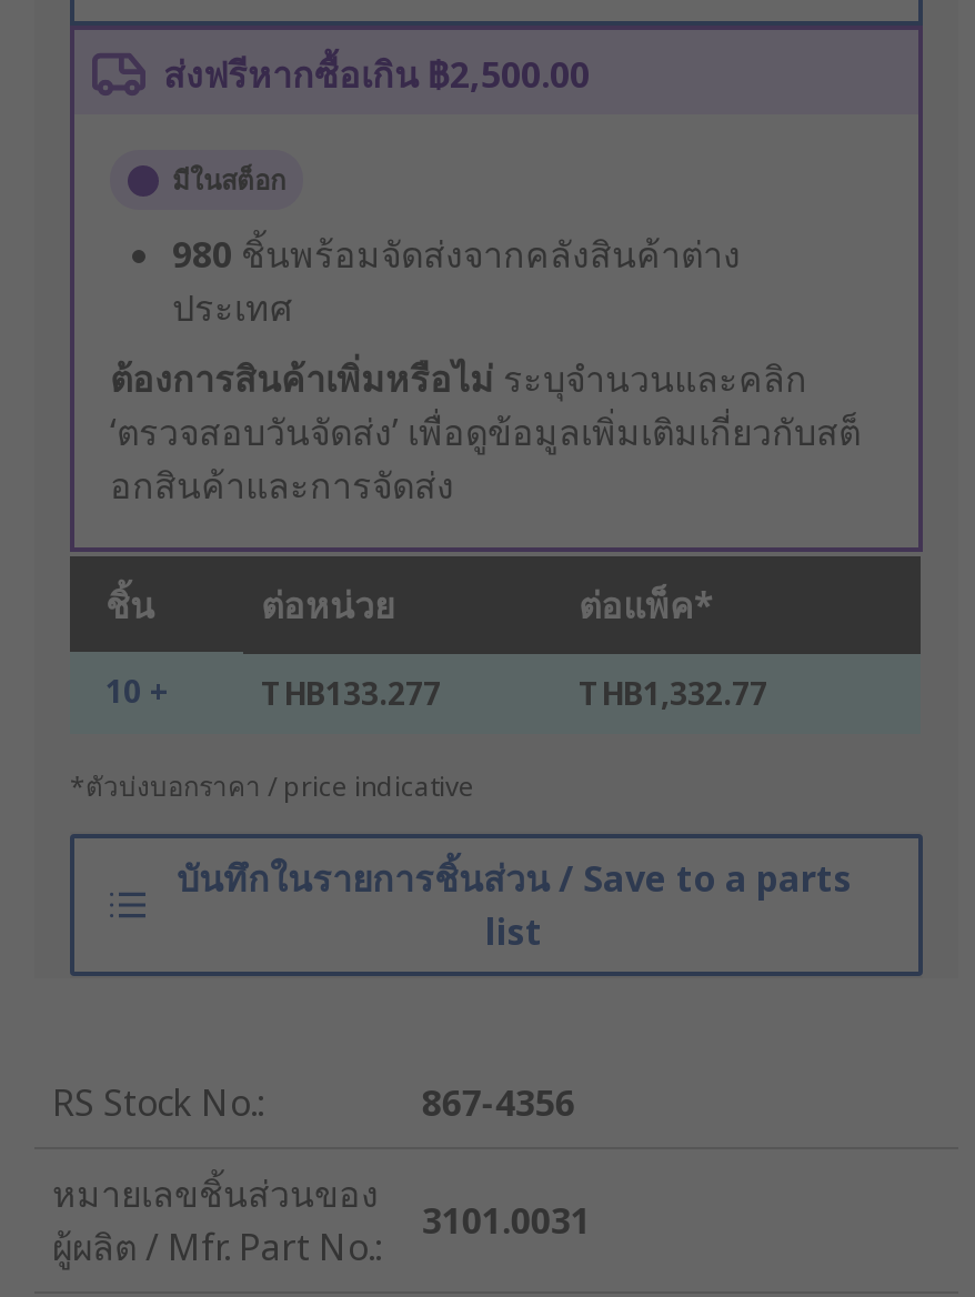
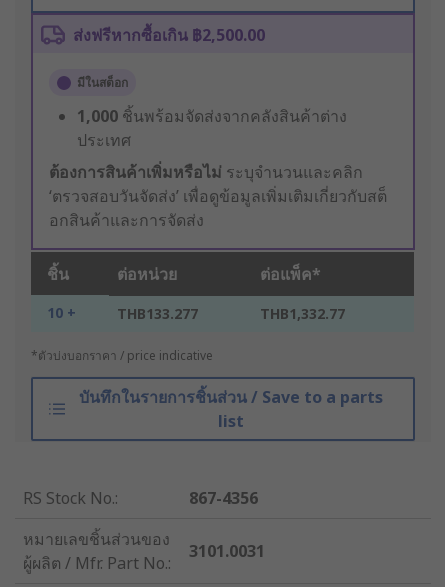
- 980ชิ้นพร้อมจัดส่งจากคลังสินค้าต่าง
+ 1,000ชิ้นพร้อมจัดส่งจากคลังสินค้าต่าง
